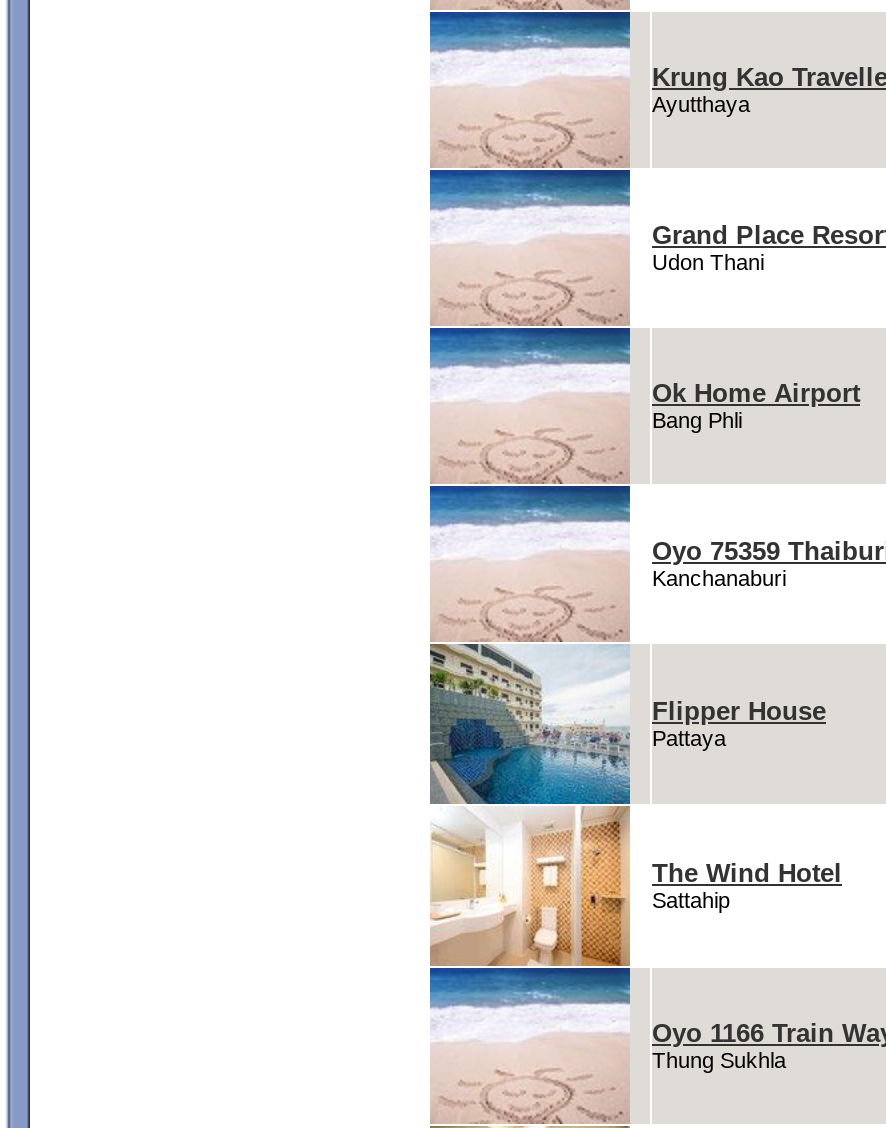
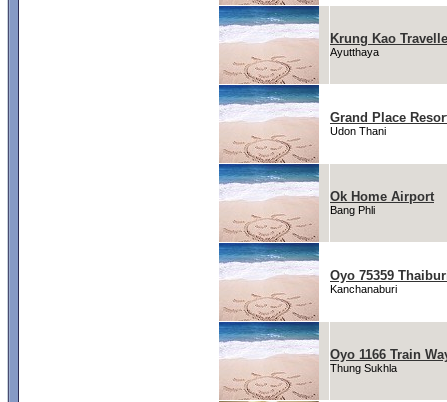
- [image]
- Flipper House
- Pattaya

- The Wind Hotel
- Sattahip
